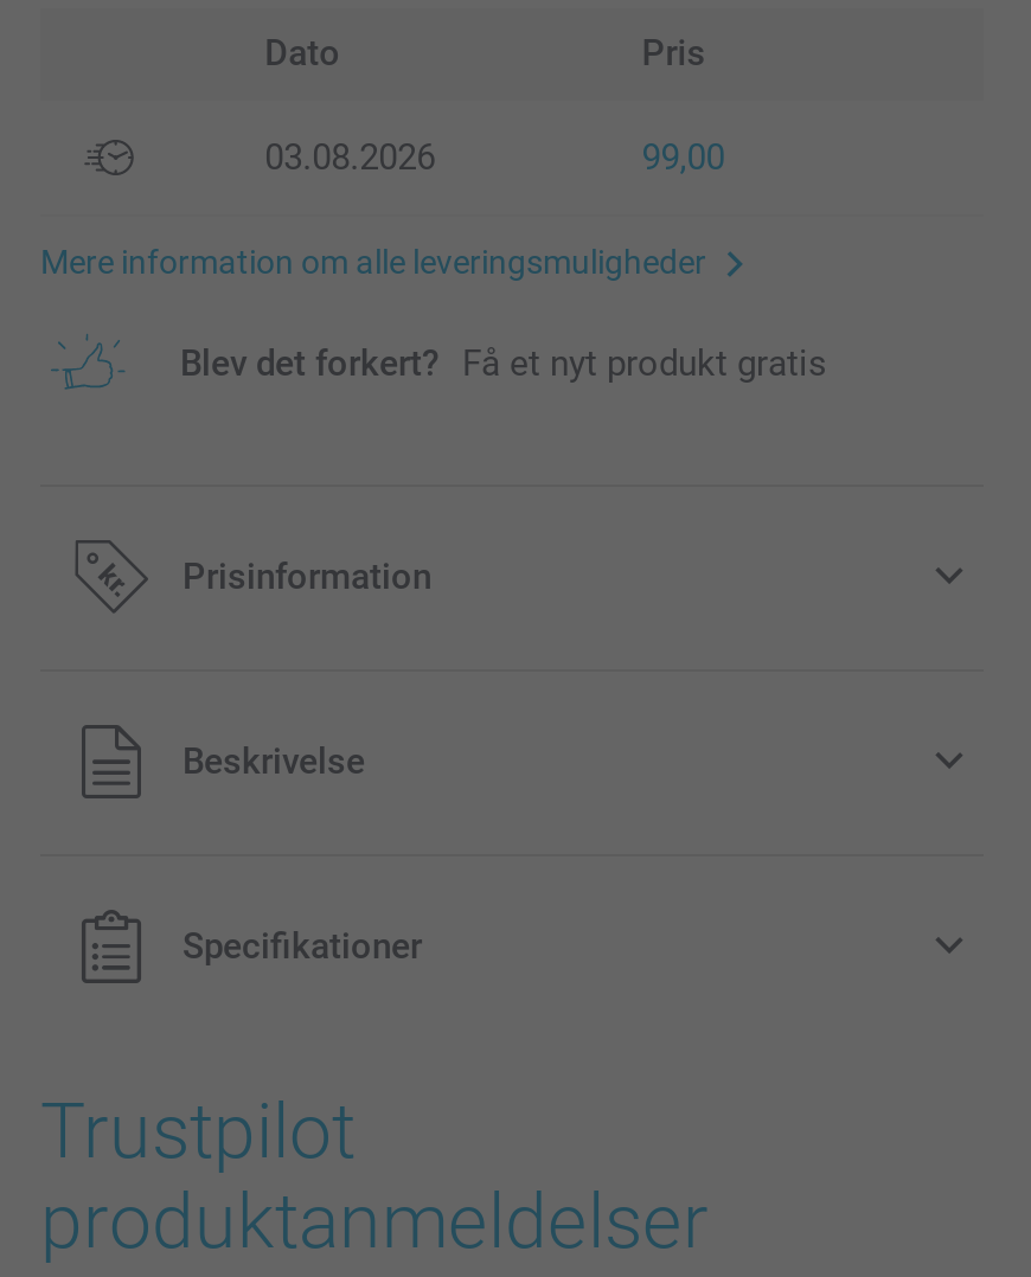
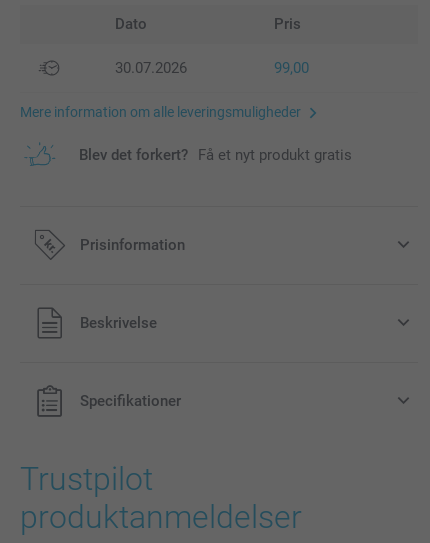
- 03.08.2026
+ 30.07.2026
